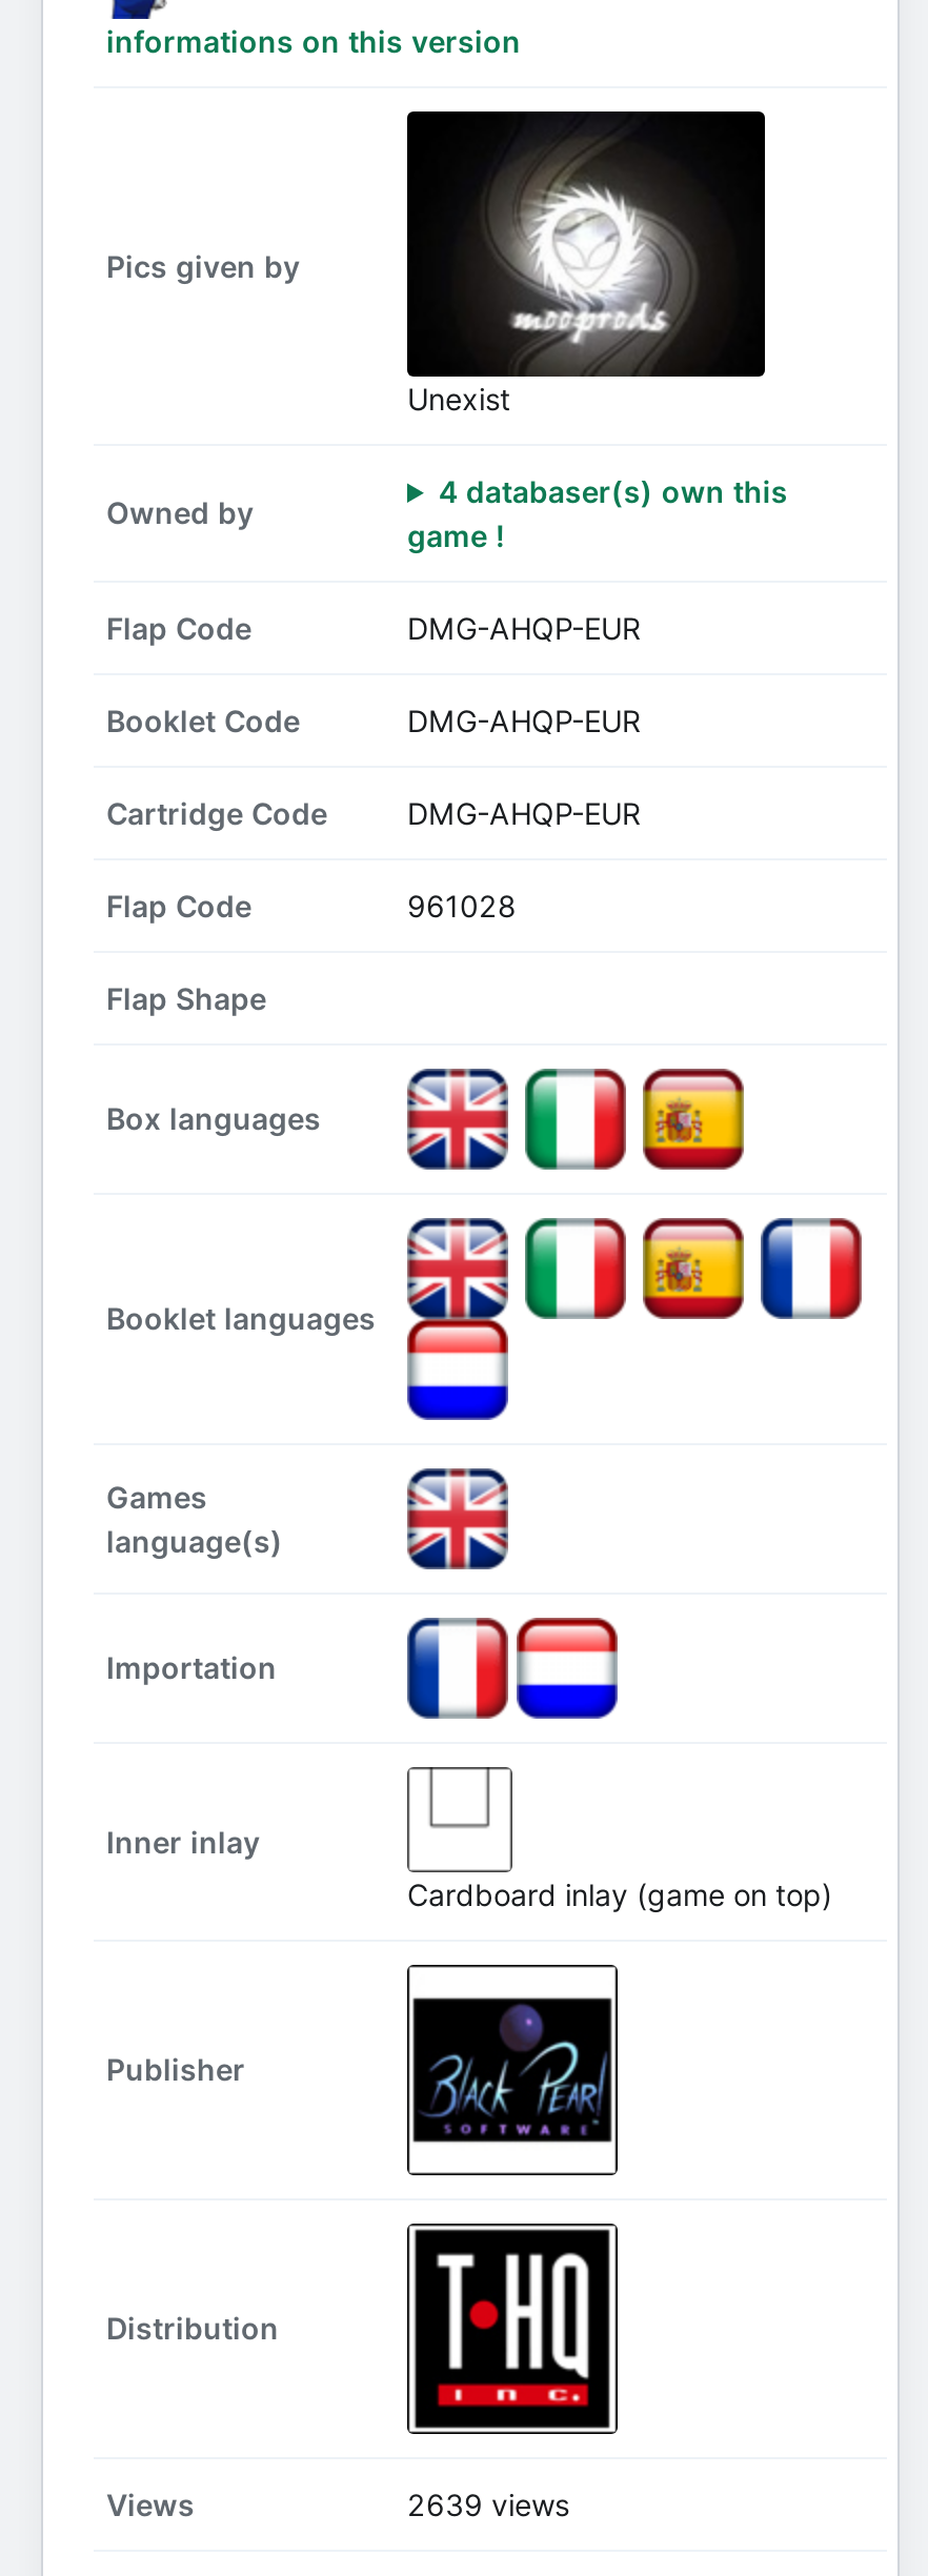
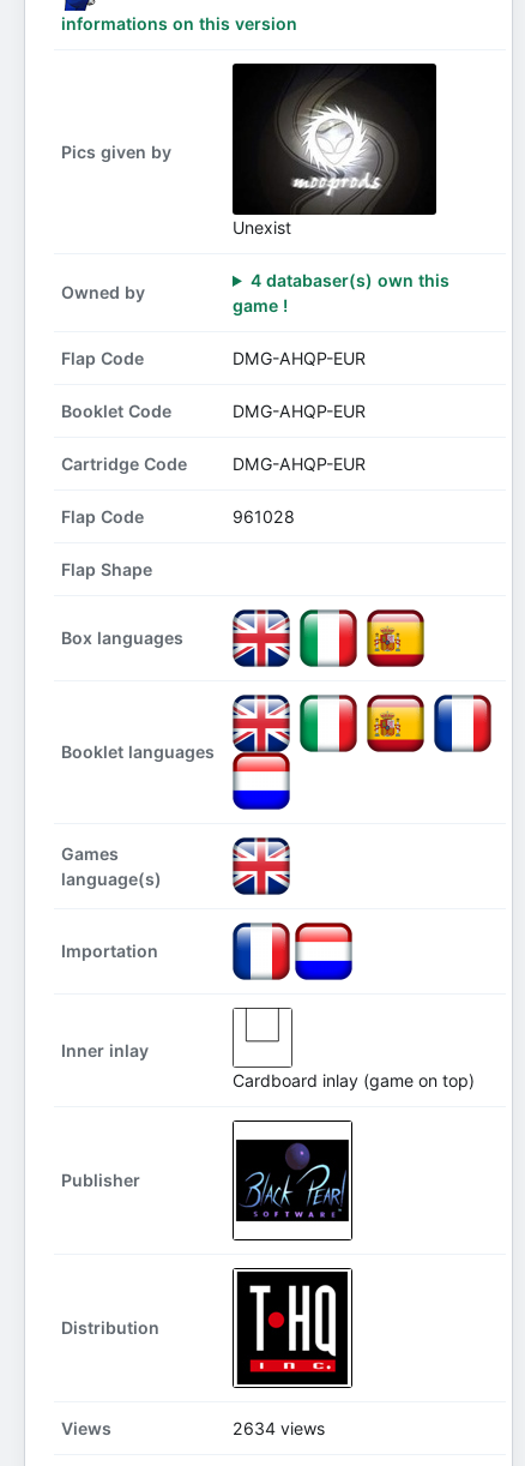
- 2639 views
+ 2634 views
